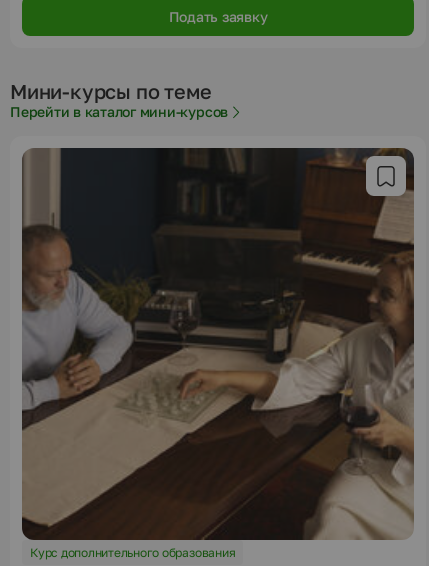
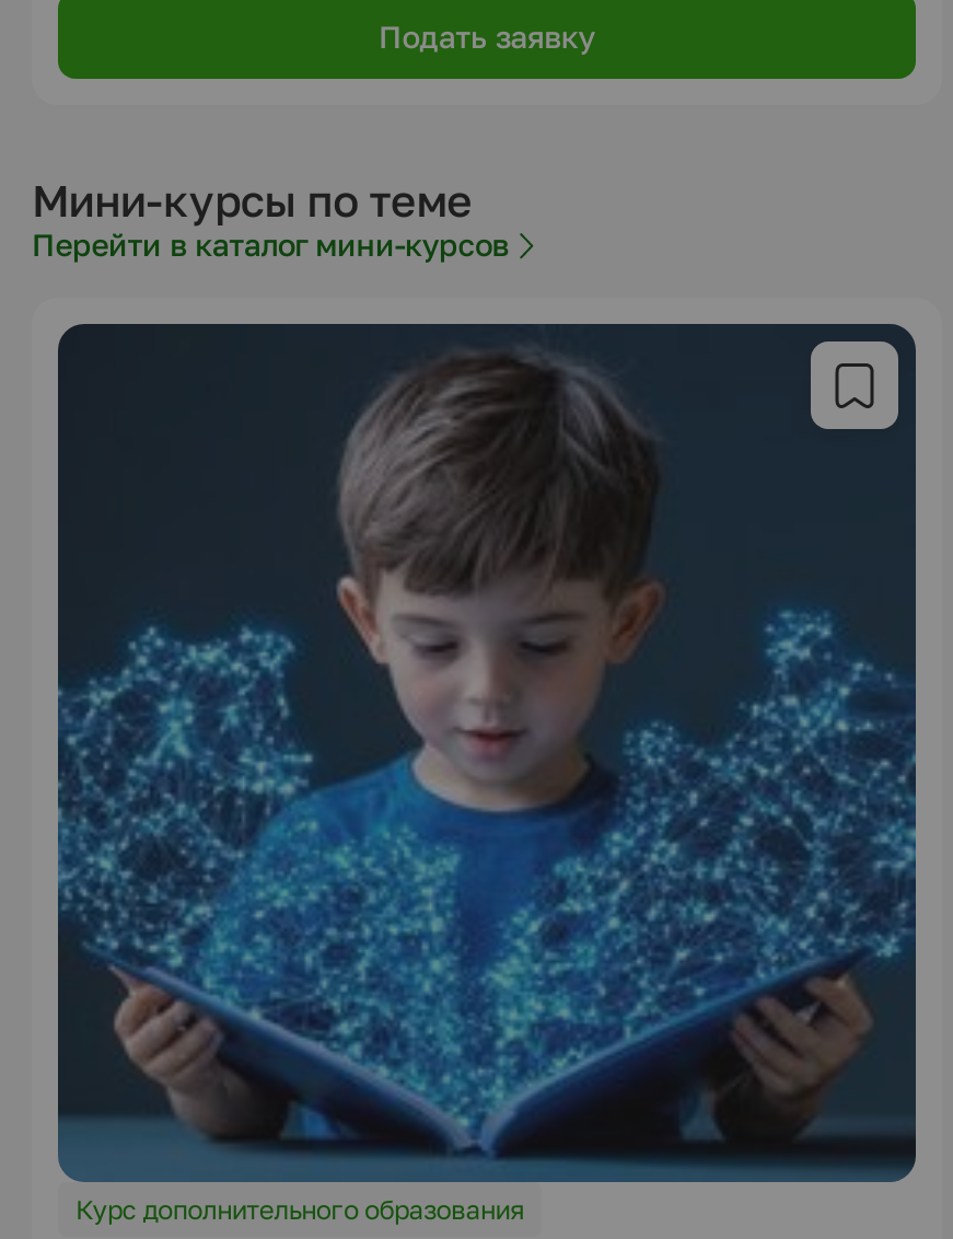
- [image]
+ [image]
